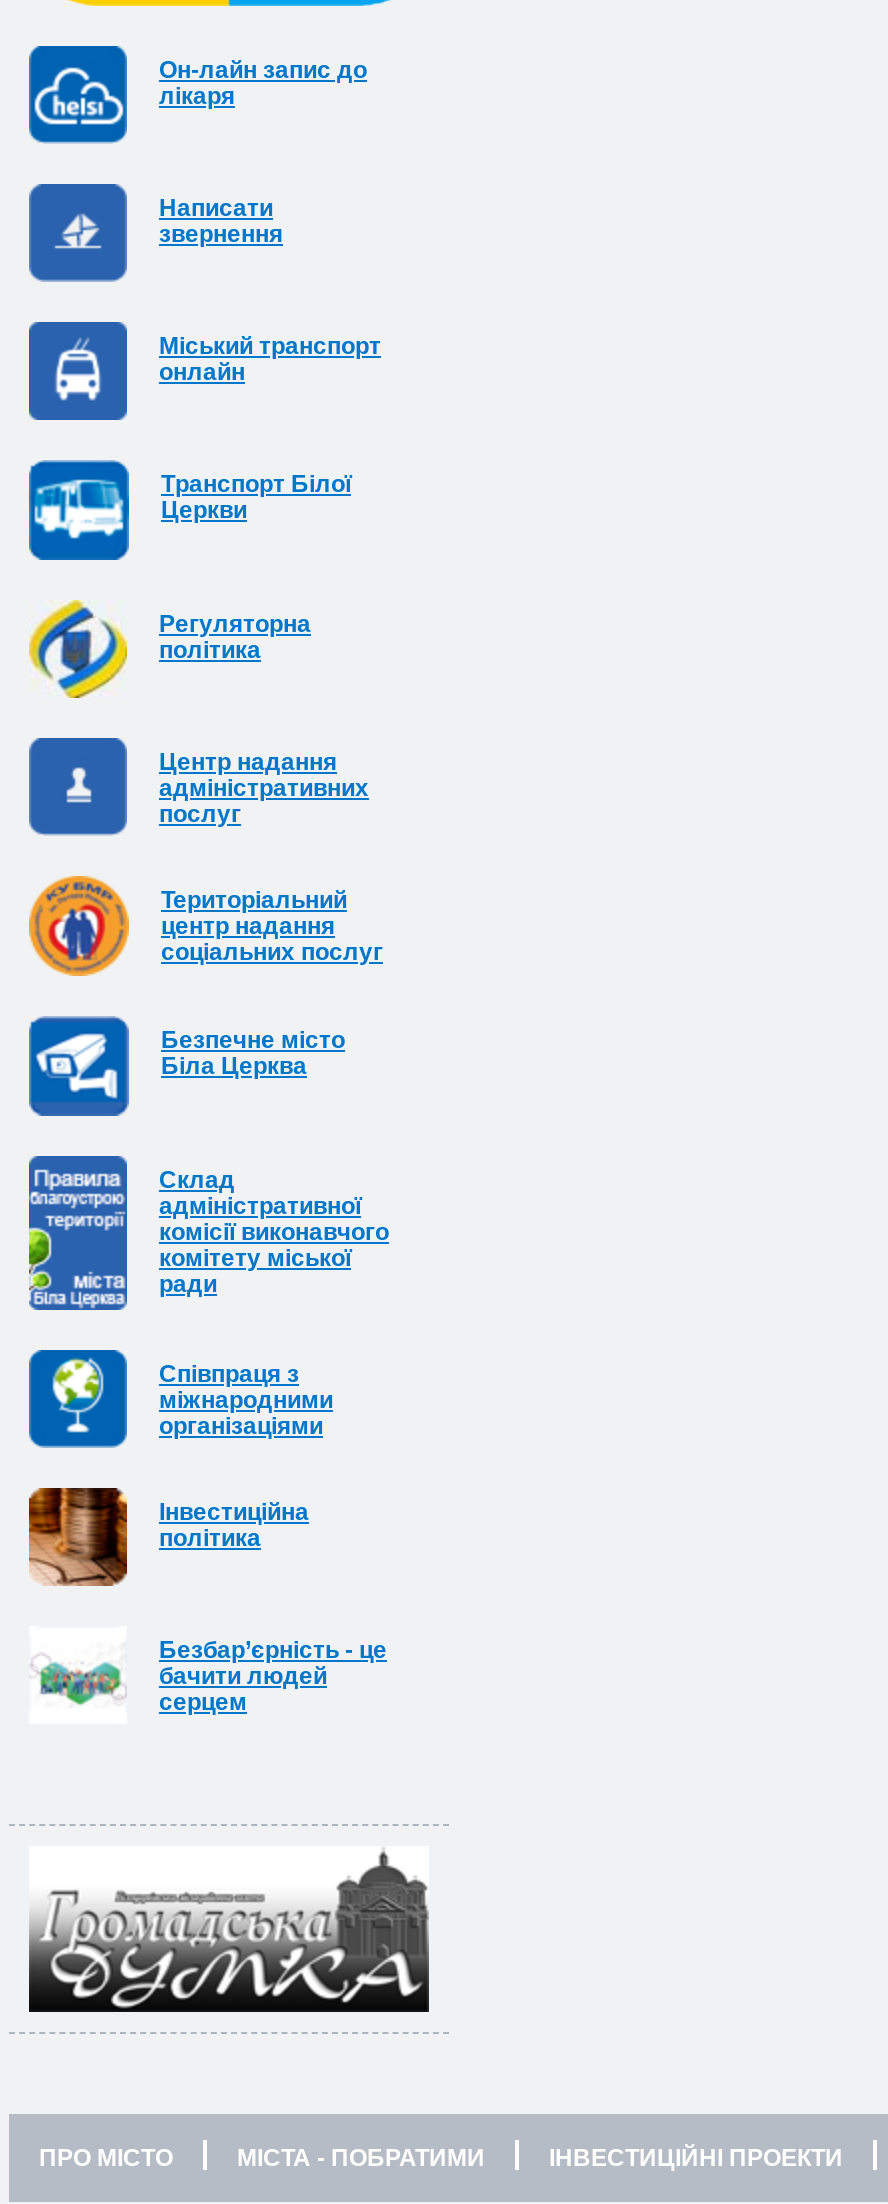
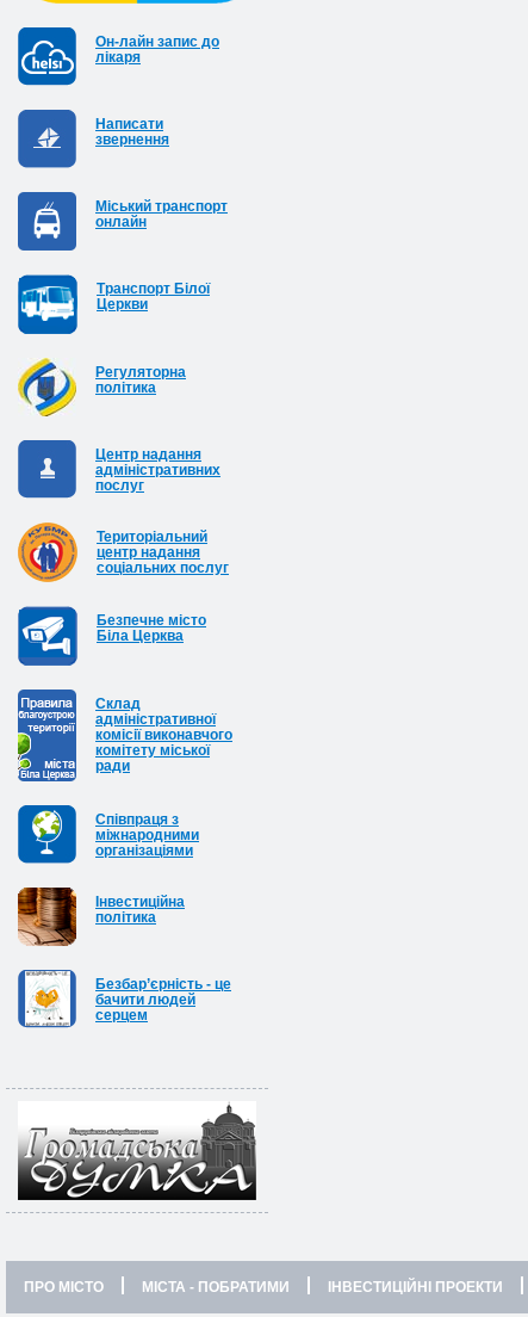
- [image]
+ [image]
